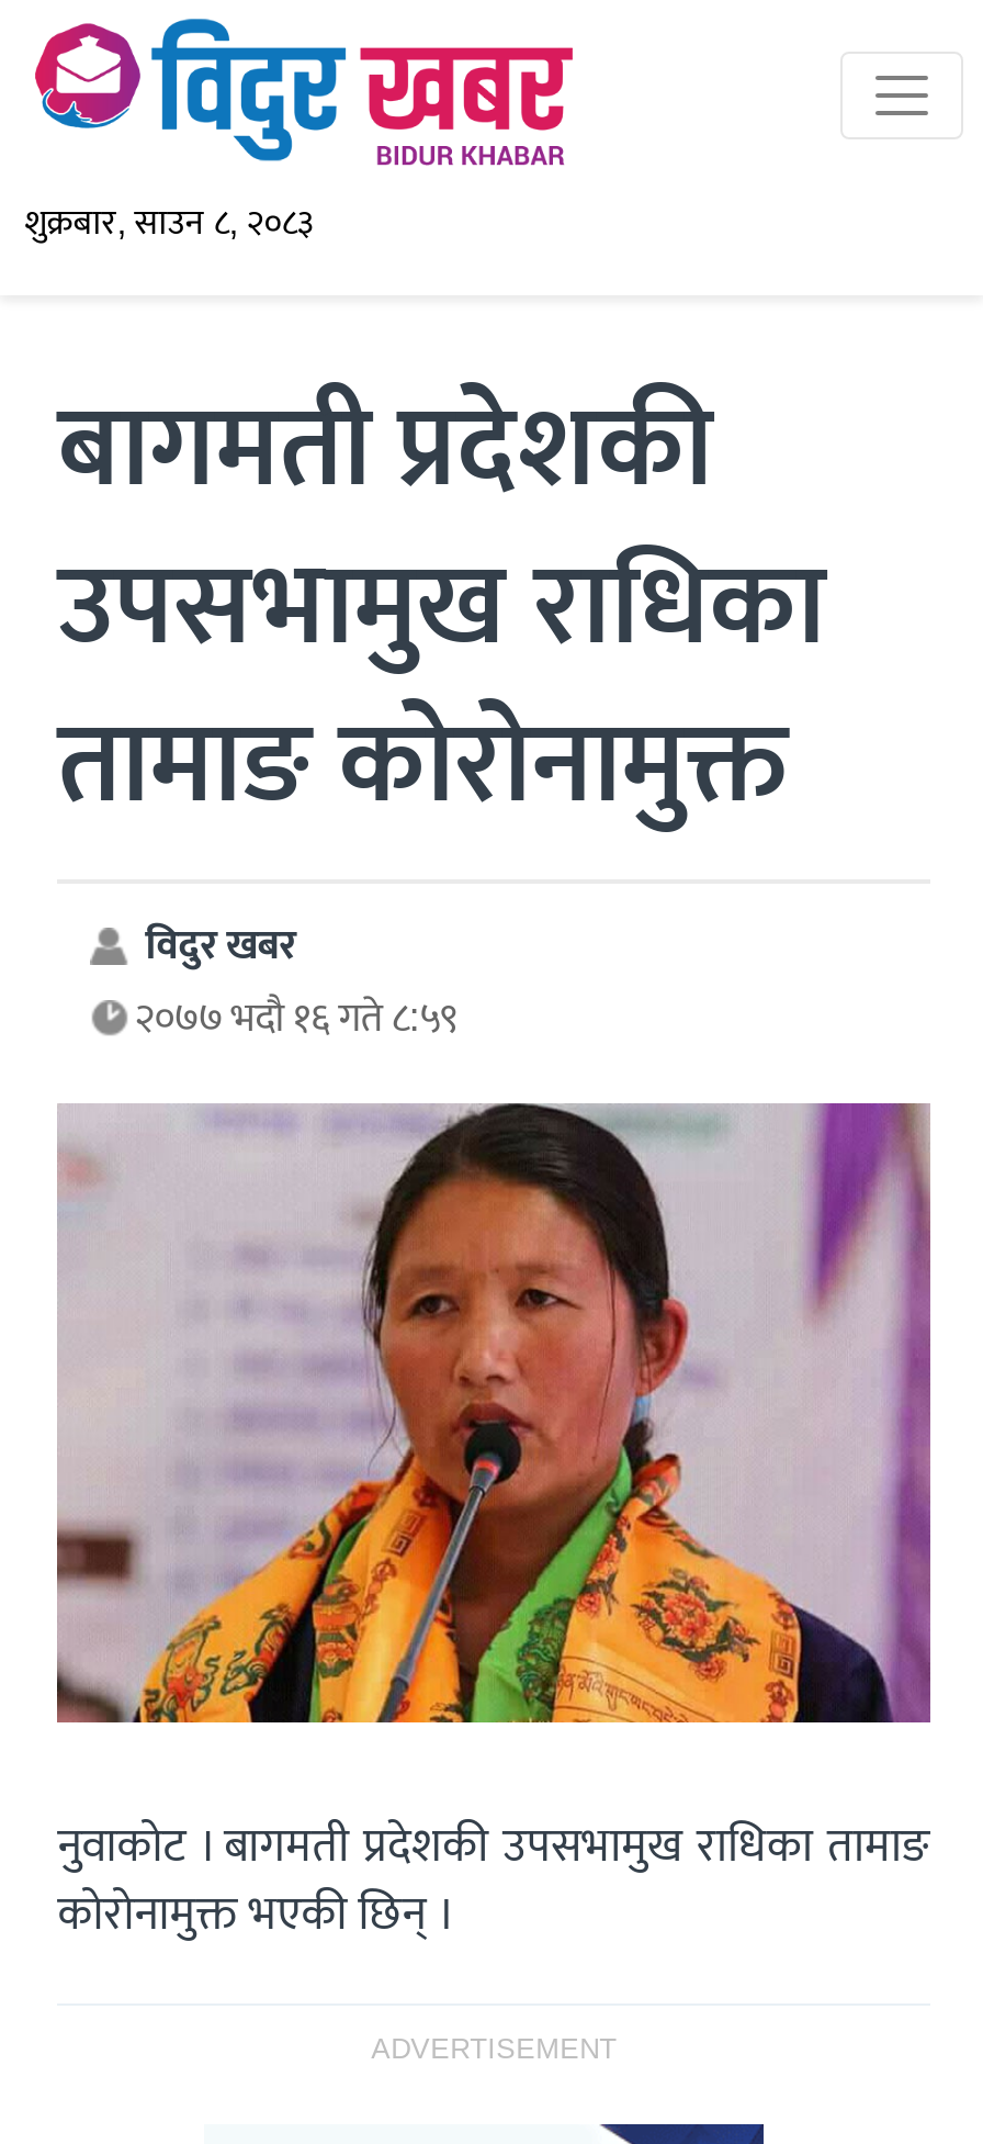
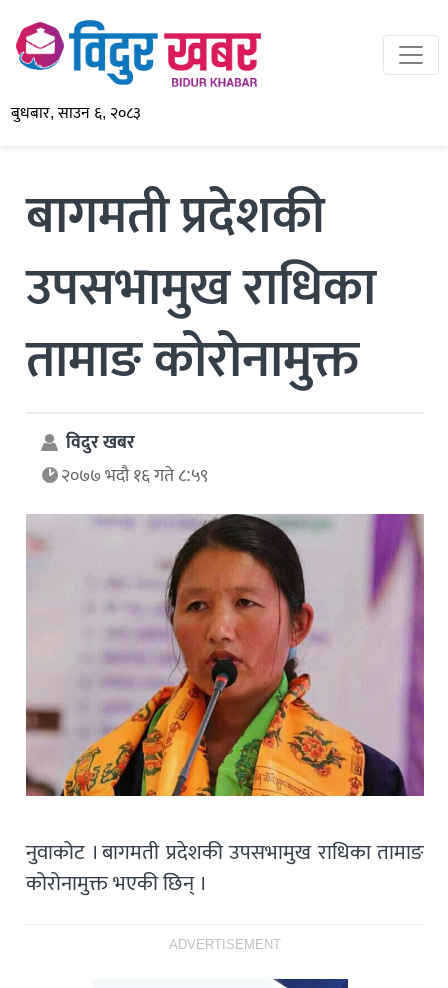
- शुक्रबार, साउन ८, २०८३
+ बुधबार, साउन ६, २०८३
